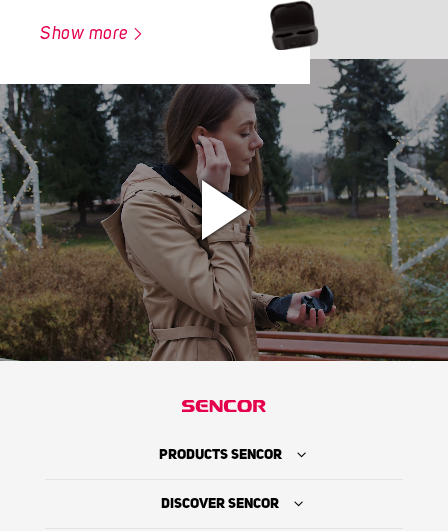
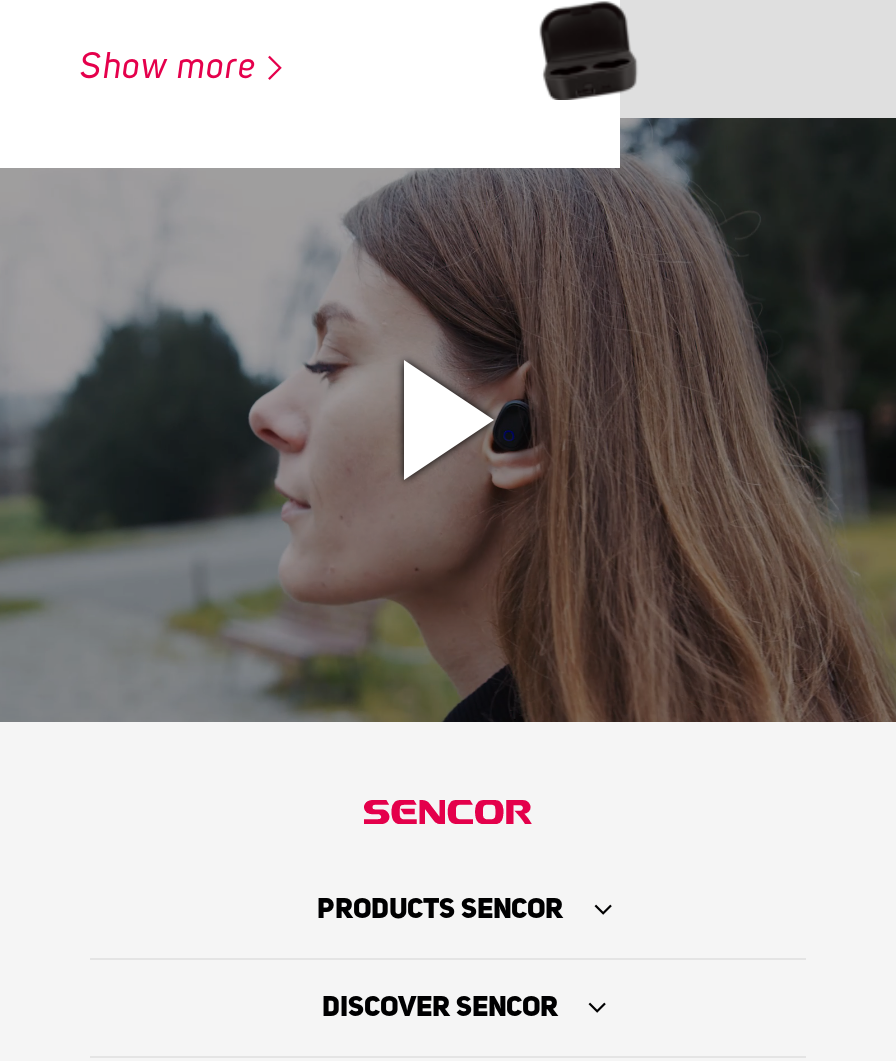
- [image]
+ [image]
